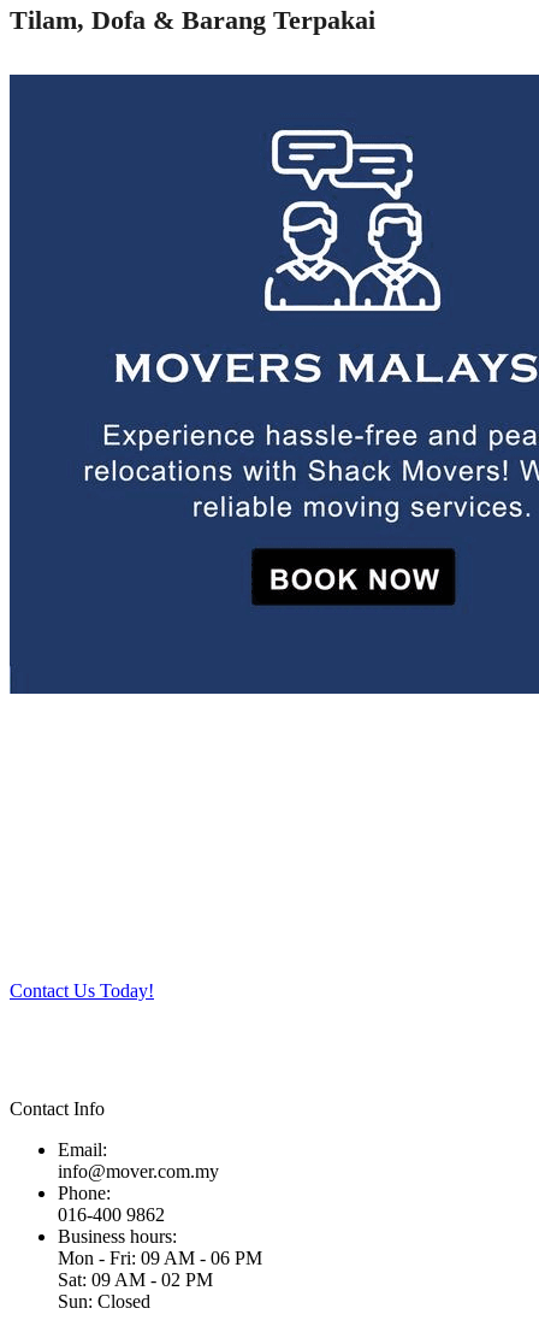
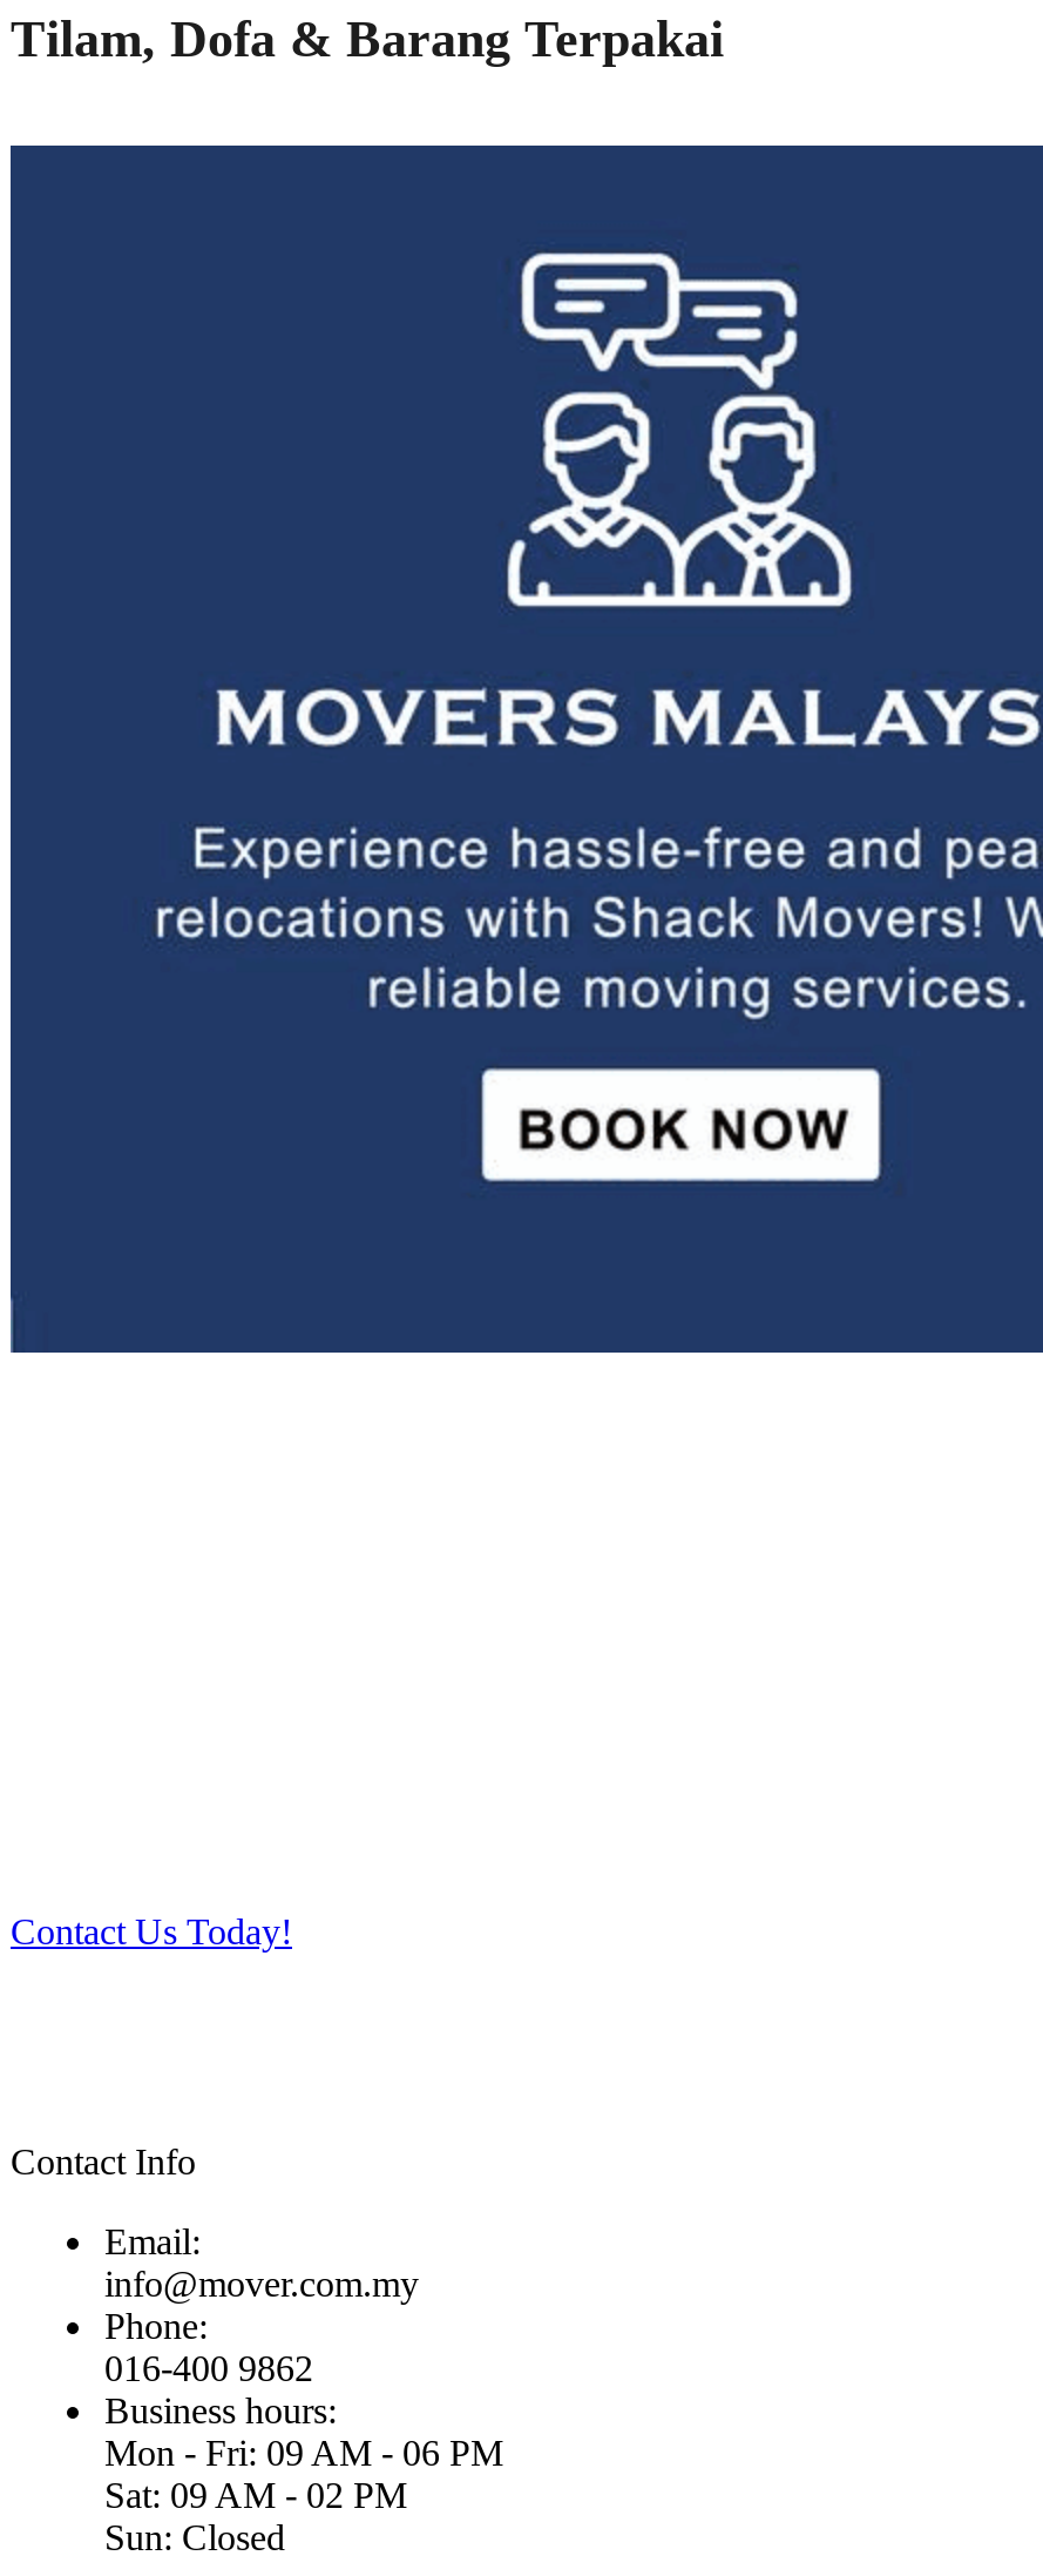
- [image]
+ [image]
